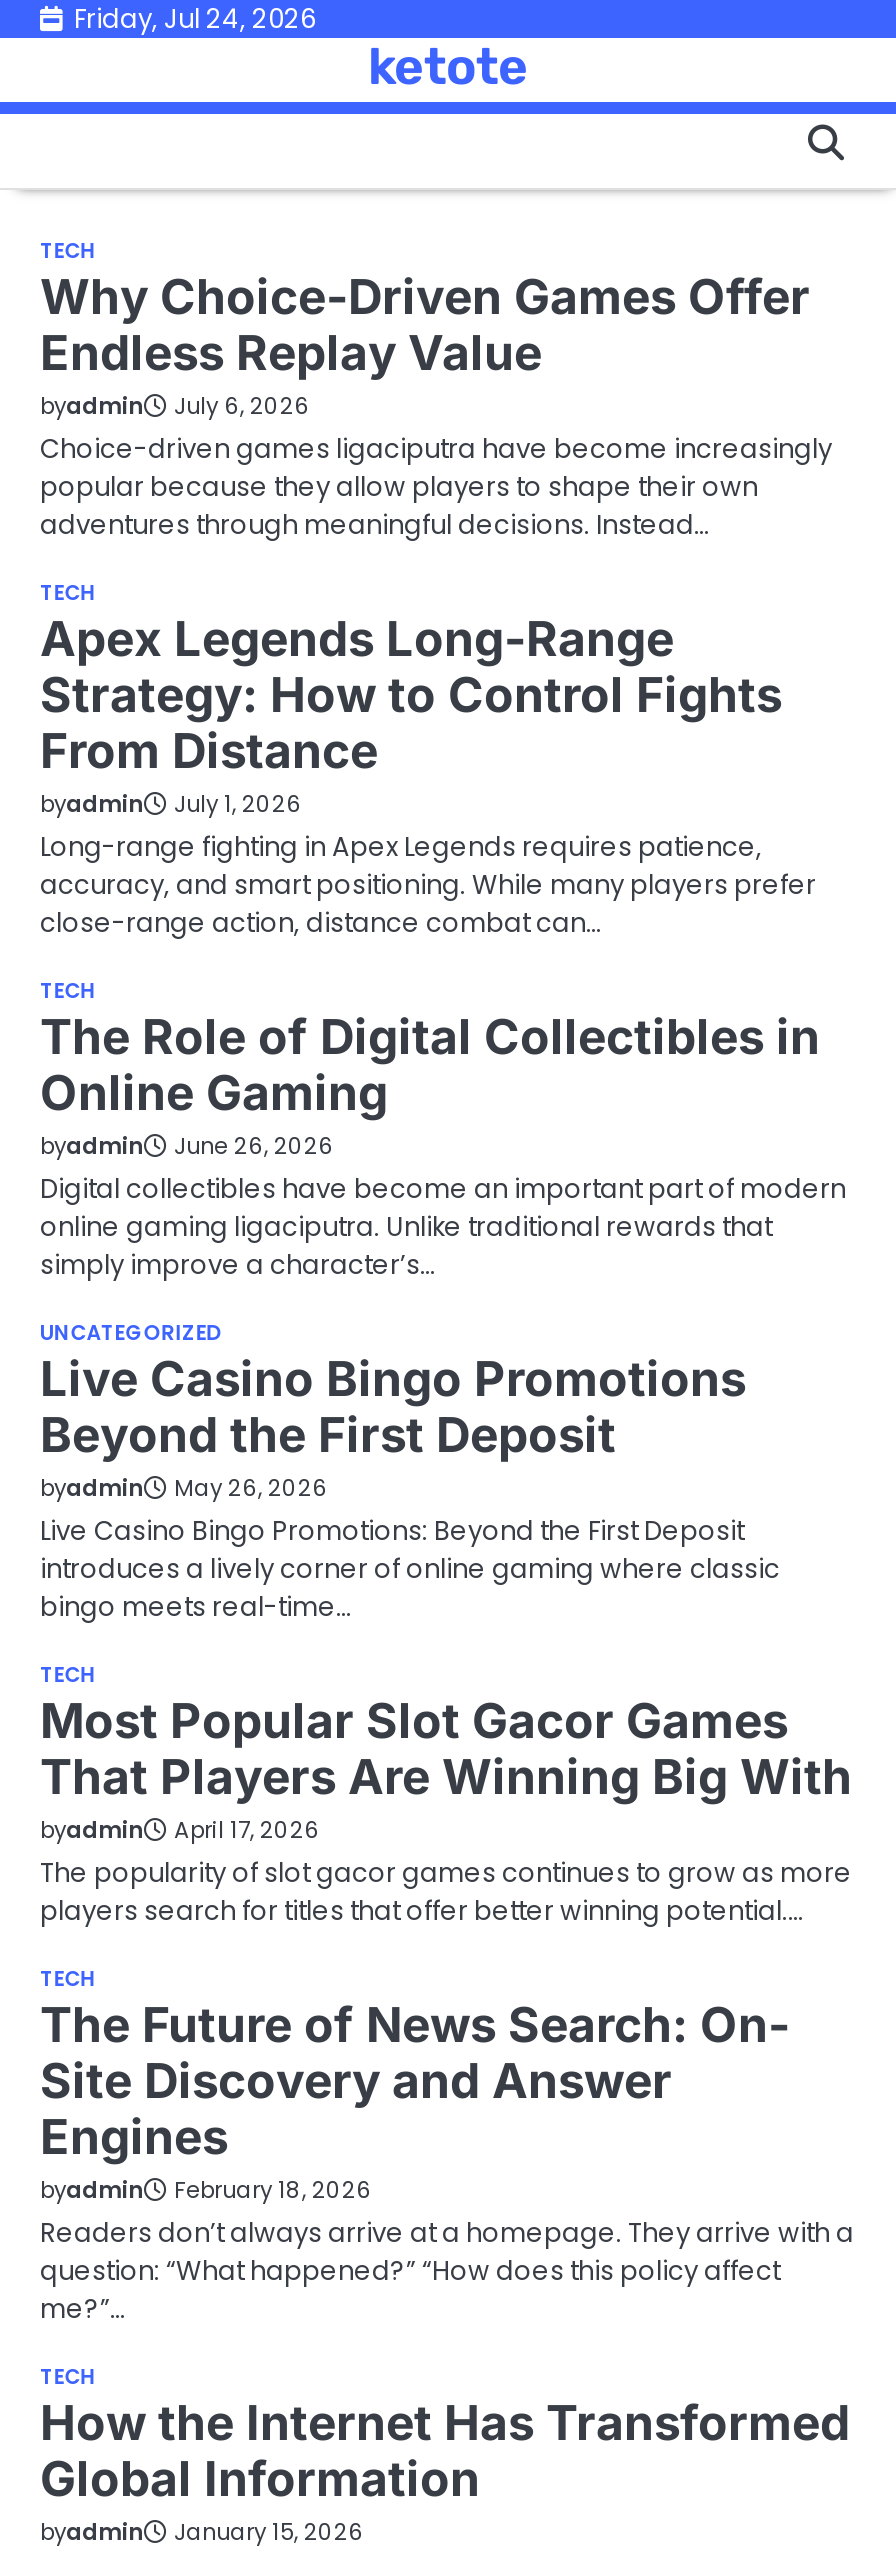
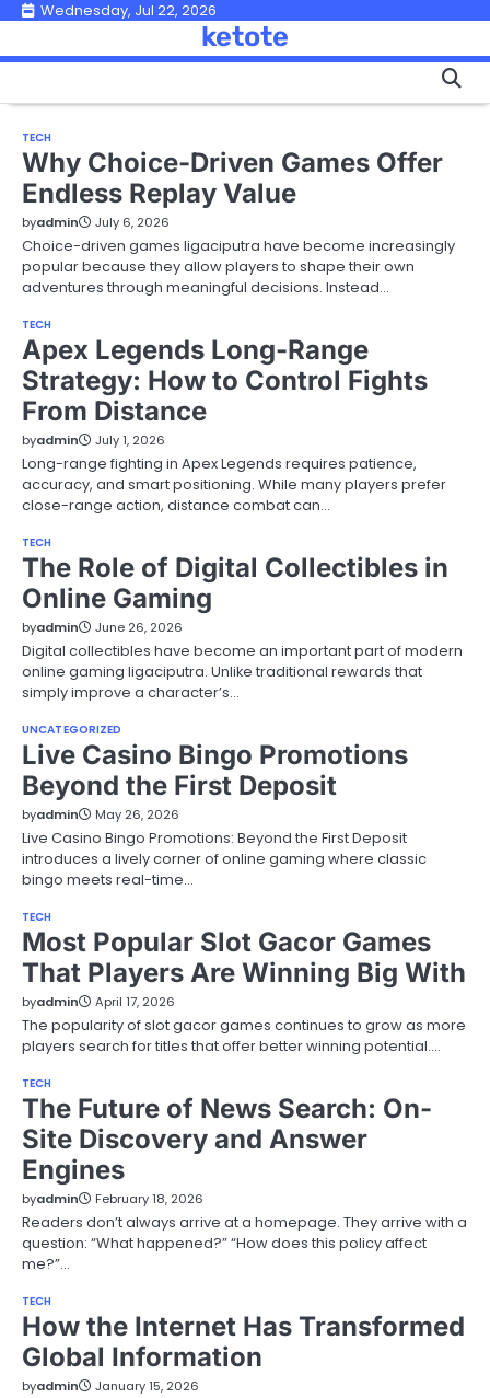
- Friday, Jul 24, 2026
+ Wednesday, Jul 22, 2026
